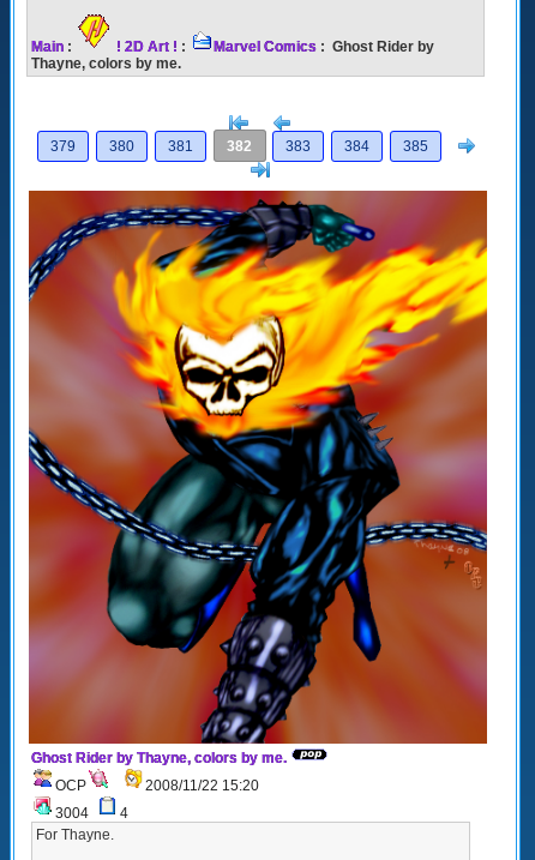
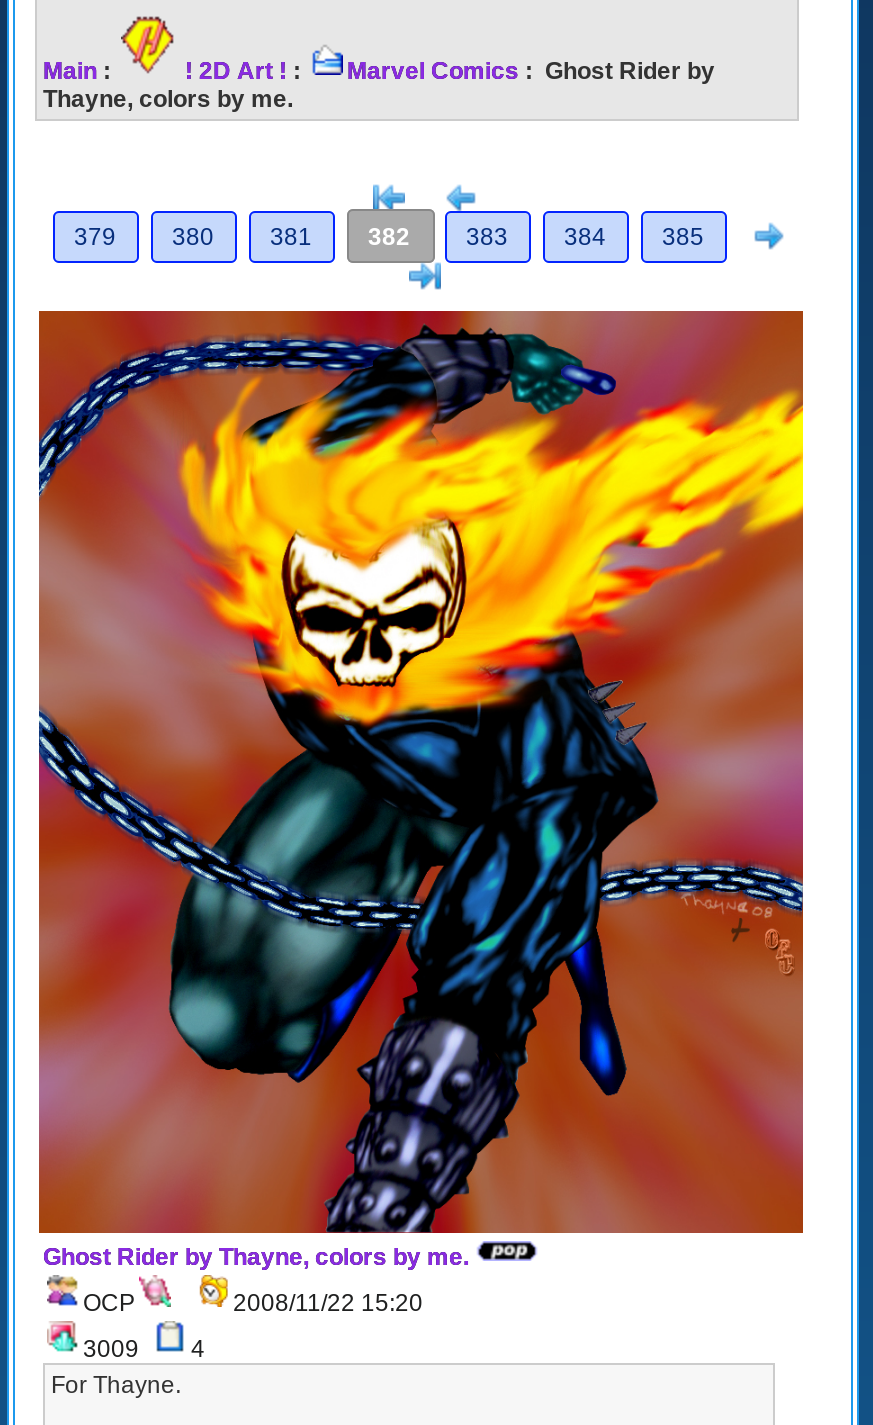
- 3004 4
+ 3009 4
